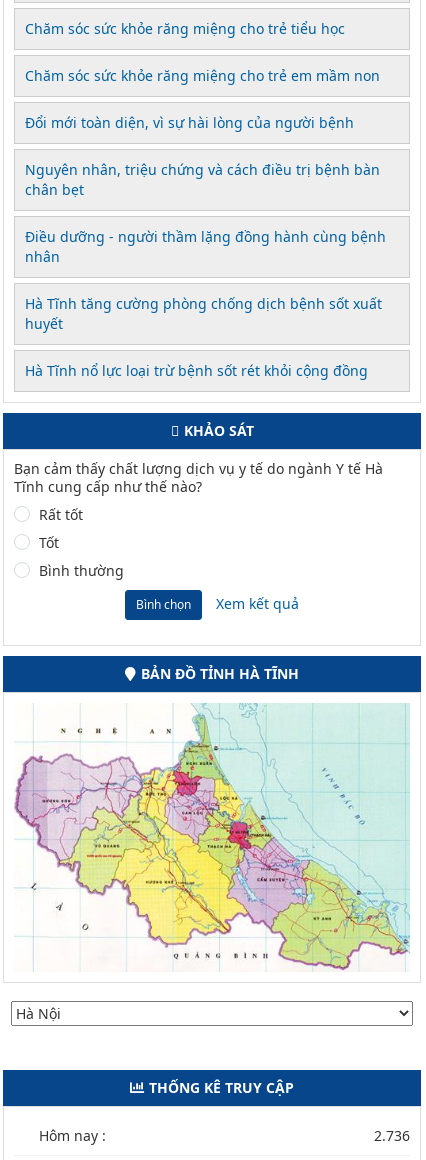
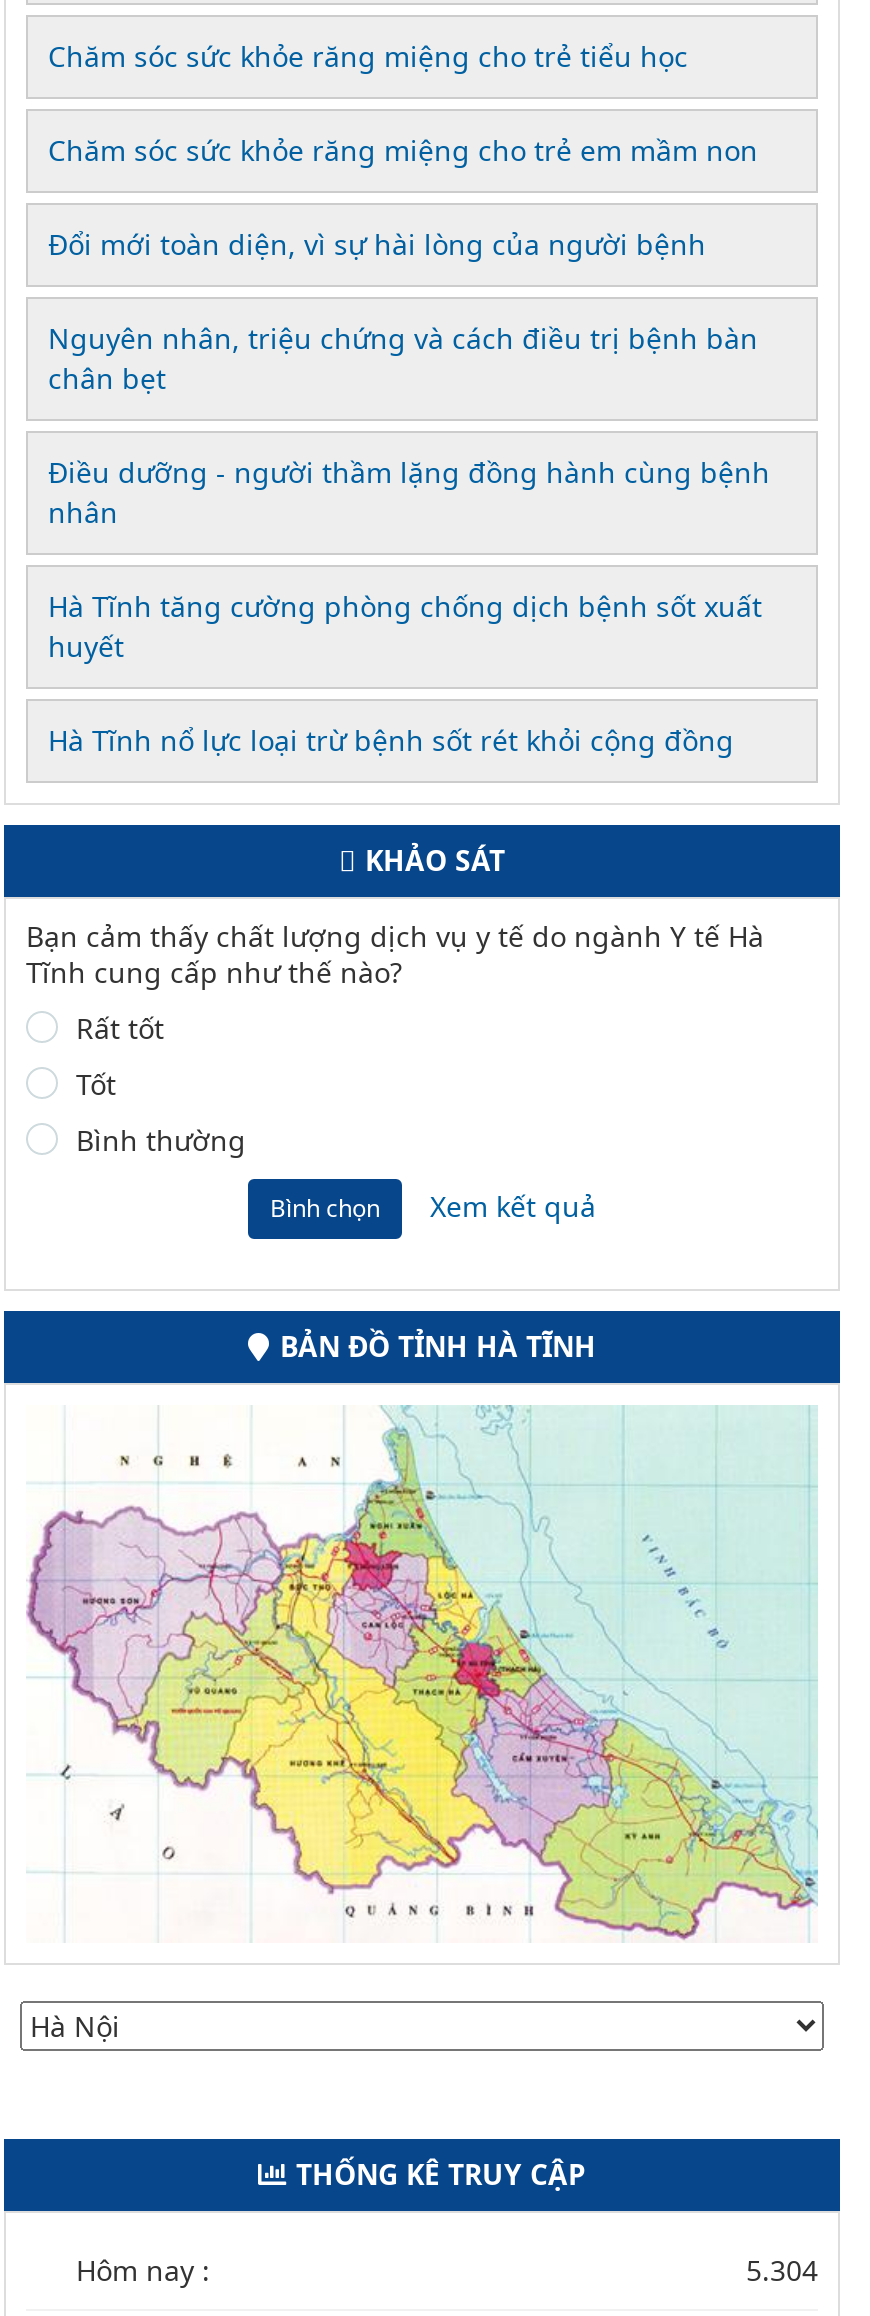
- 2.736
+ 5.304
